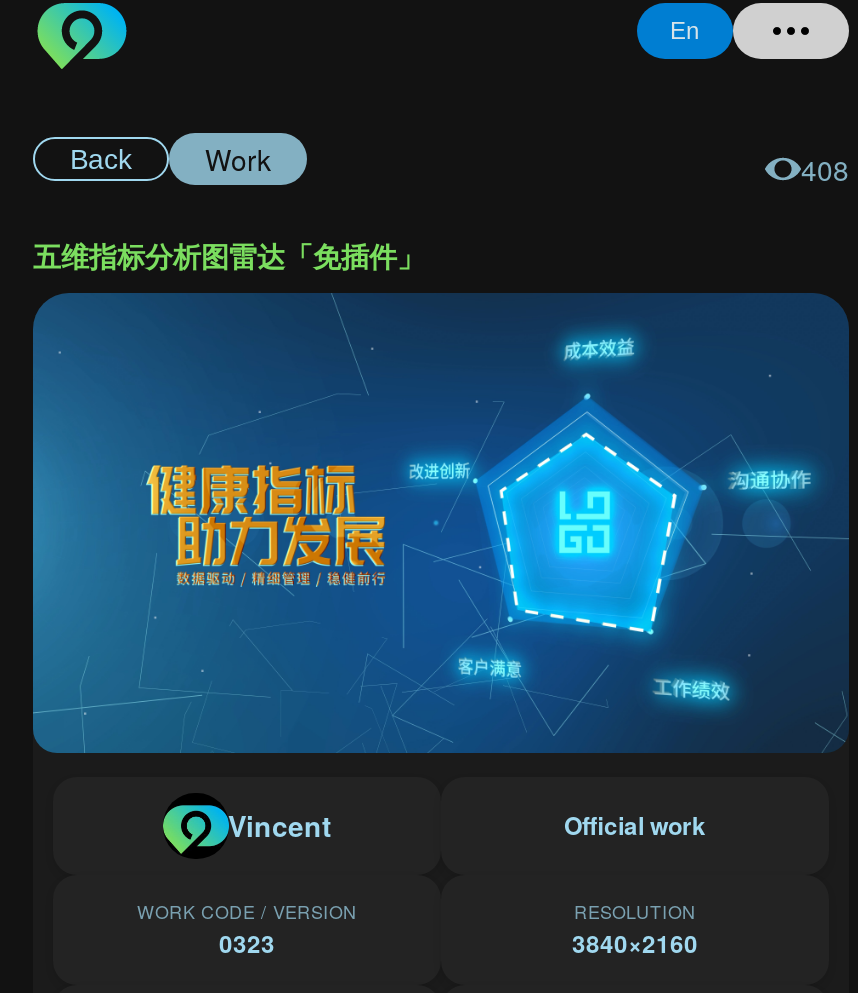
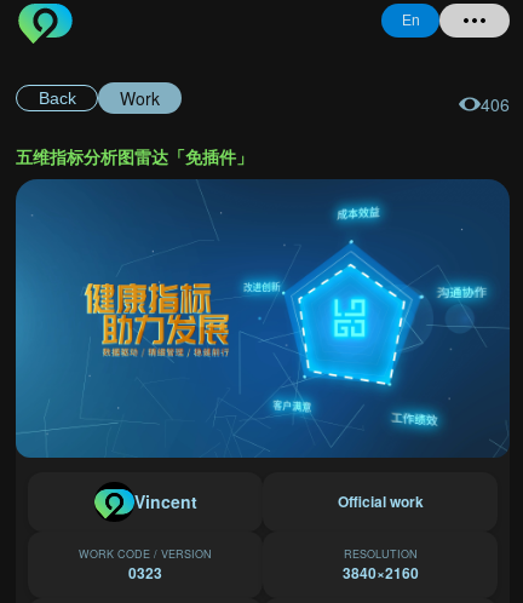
- 408
+ 406
